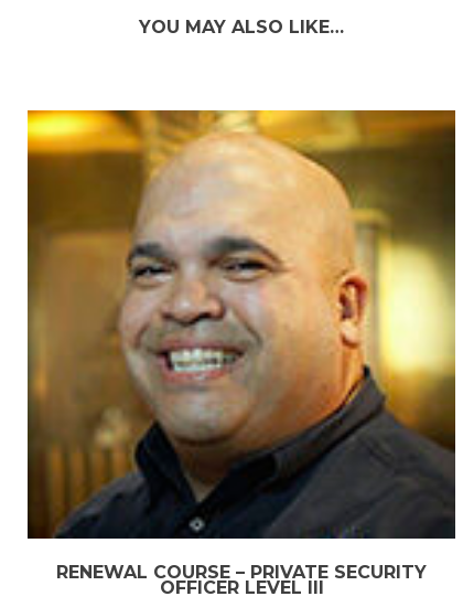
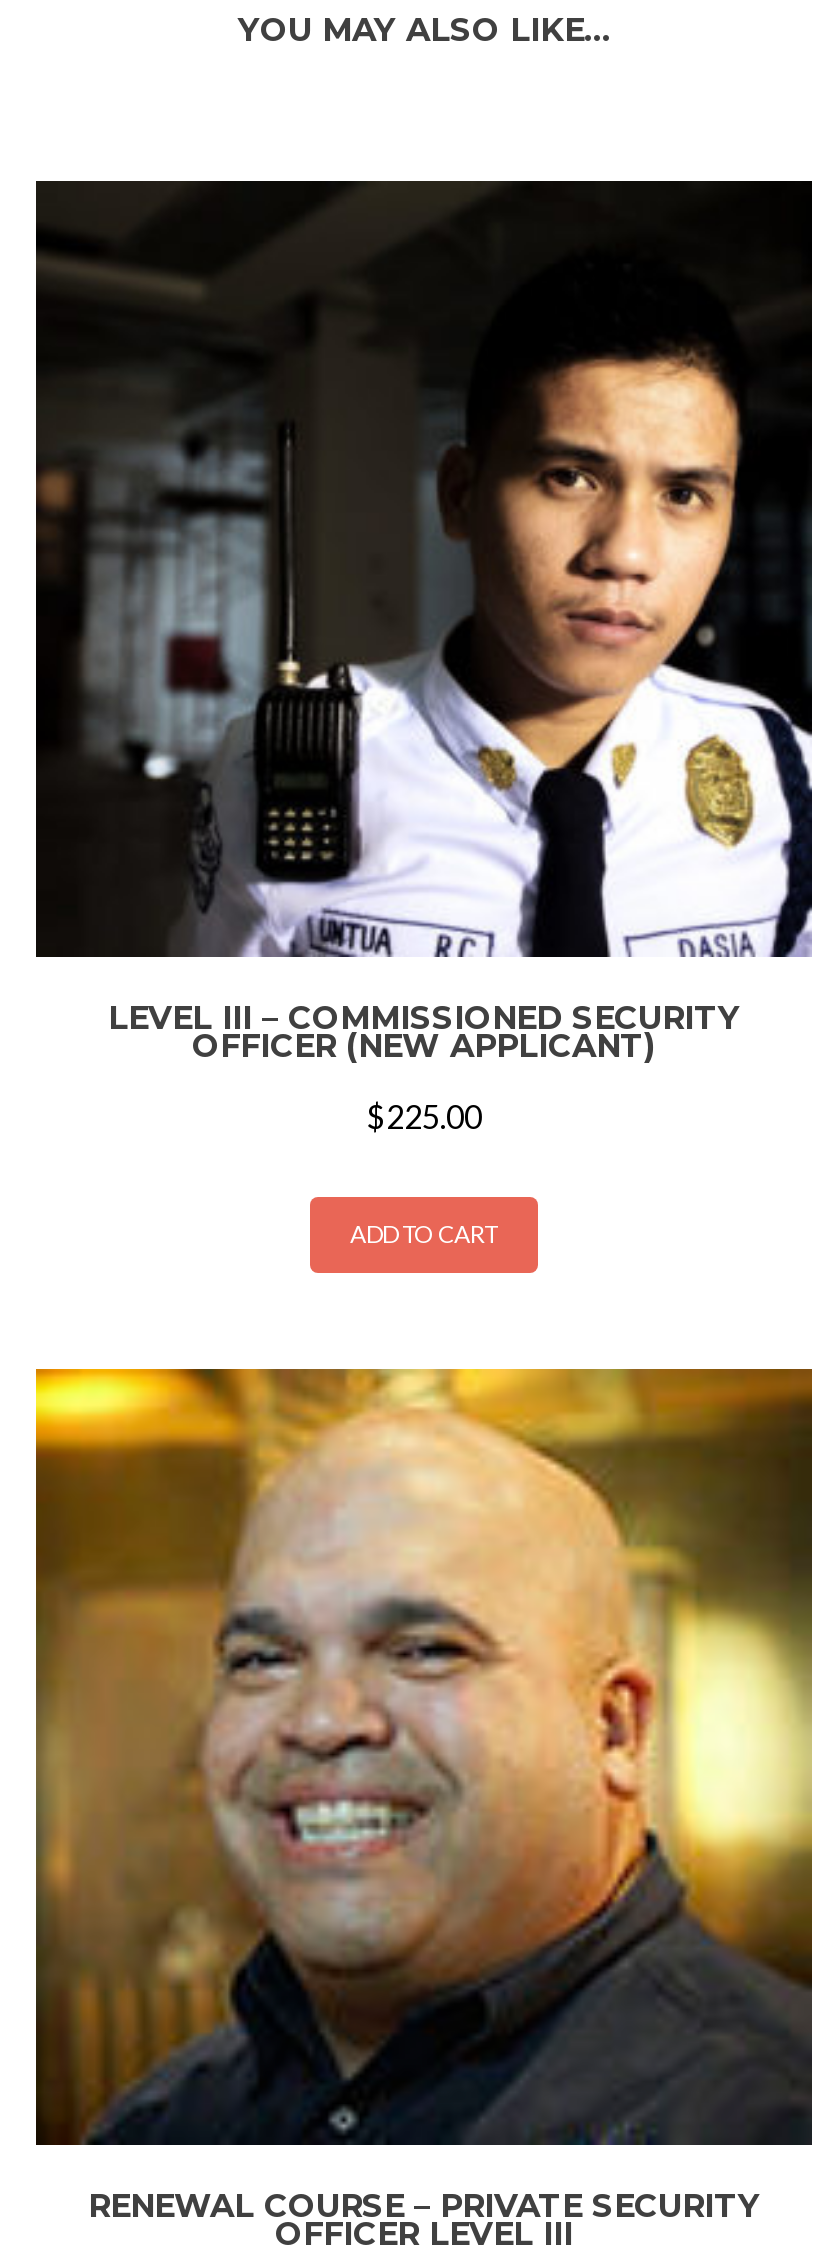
+ [image]
+ LEVEL III – COMMISSIONED SECURITY
+ OFFICER (NEW APPLICANT)
+ $225.00
+ ADD TO CART
